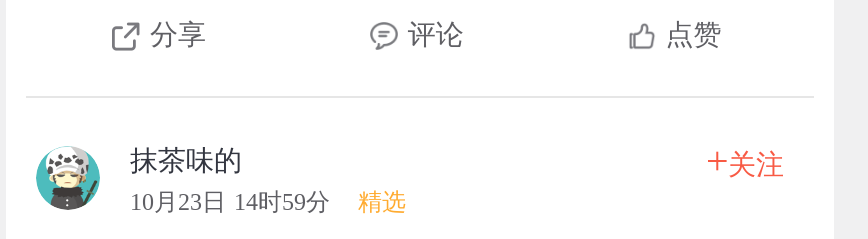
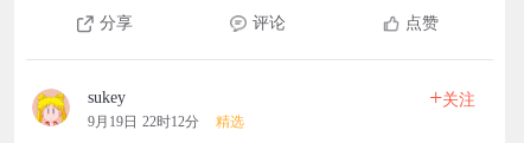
- [image]
- 抹茶味的
- 10月23日 14时59分
+ [image]
+ sukey
+ 9月19日 22时12分
